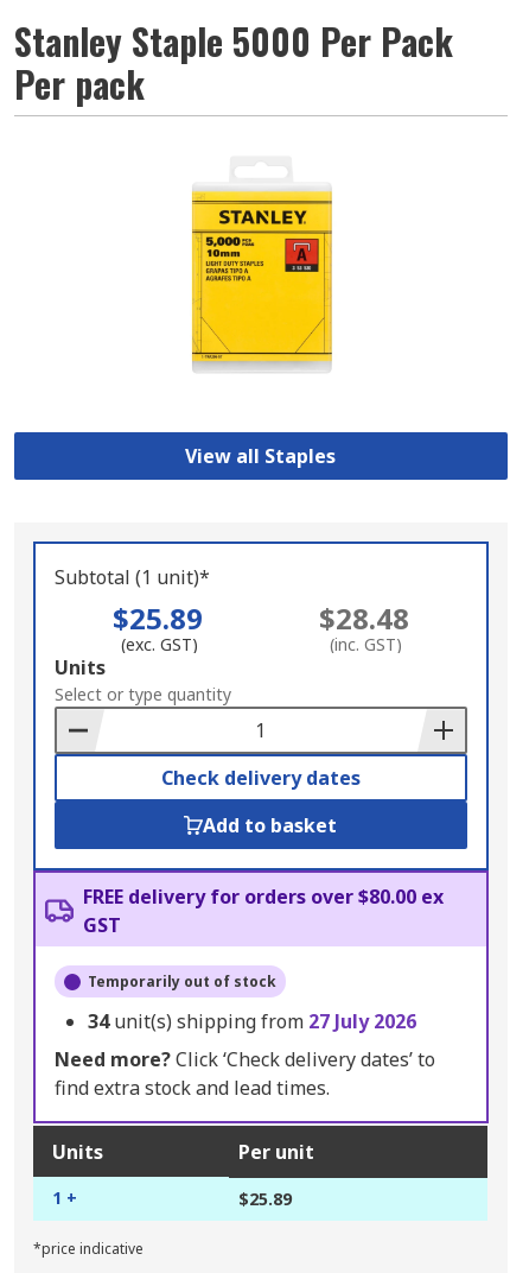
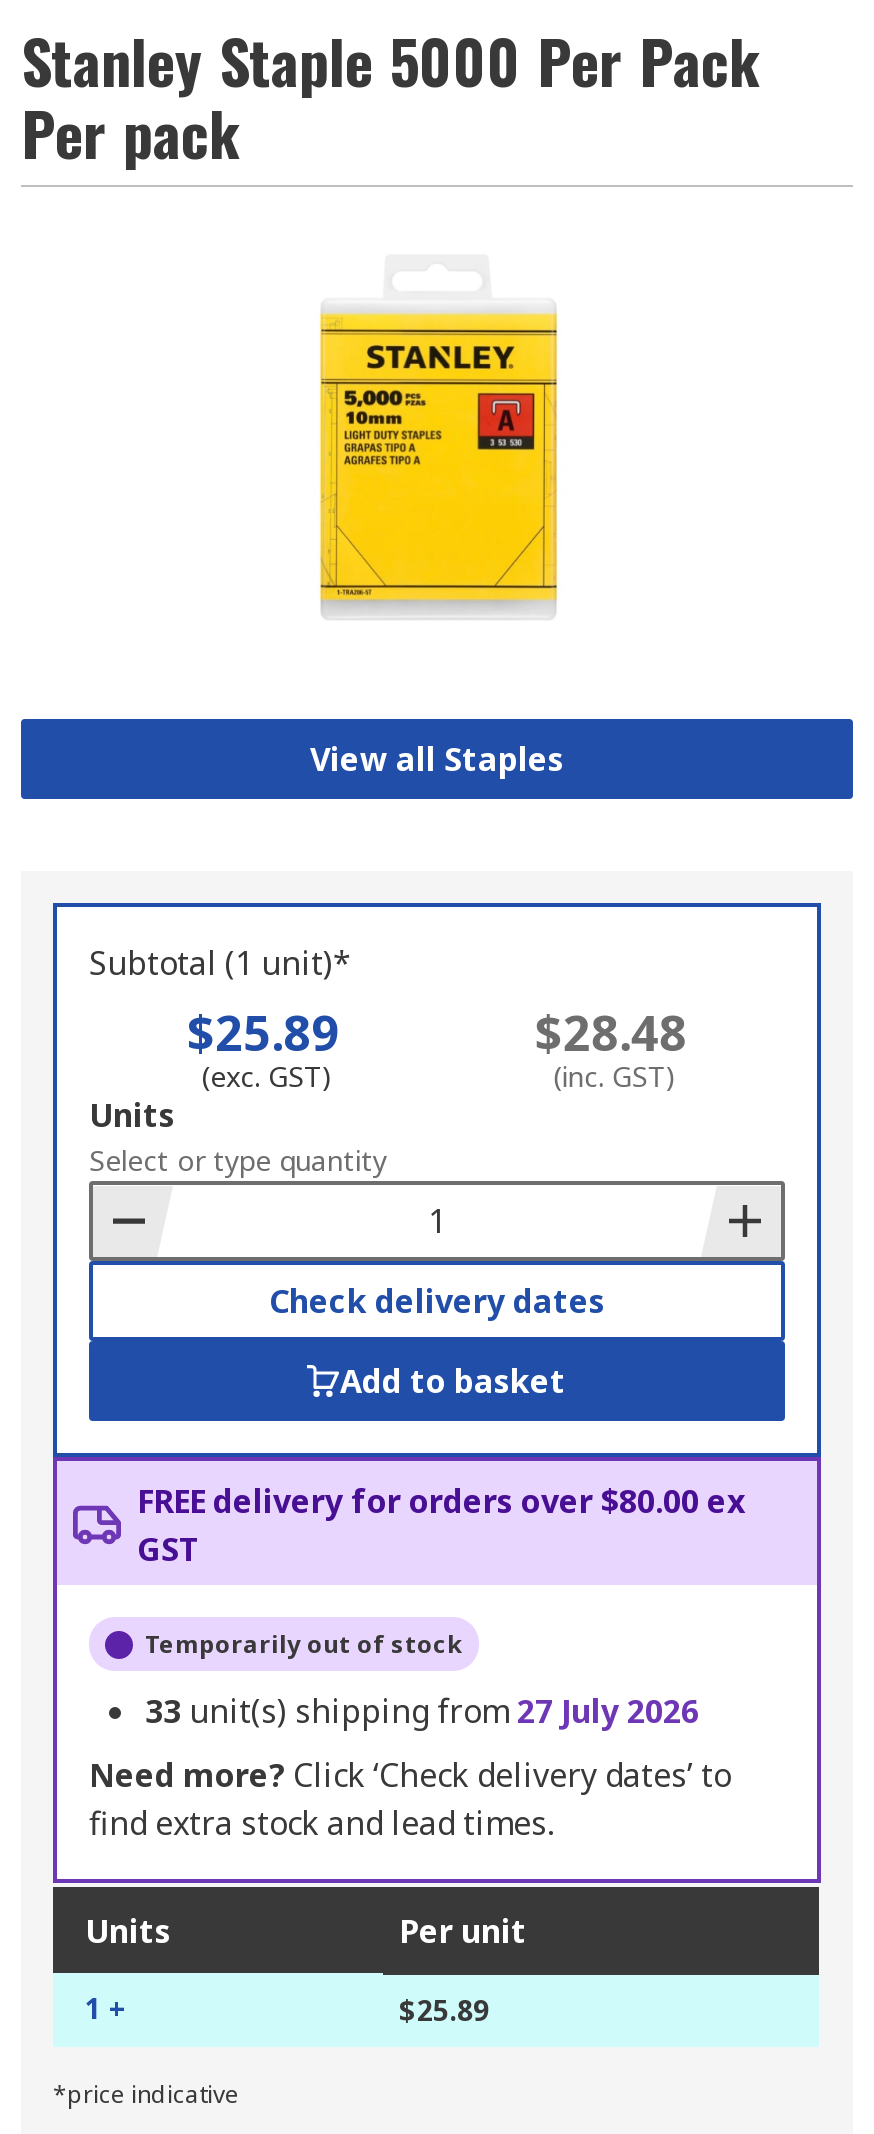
- 34 unit(s) shipping from 27 July 2026
+ 33 unit(s) shipping from 27 July 2026
